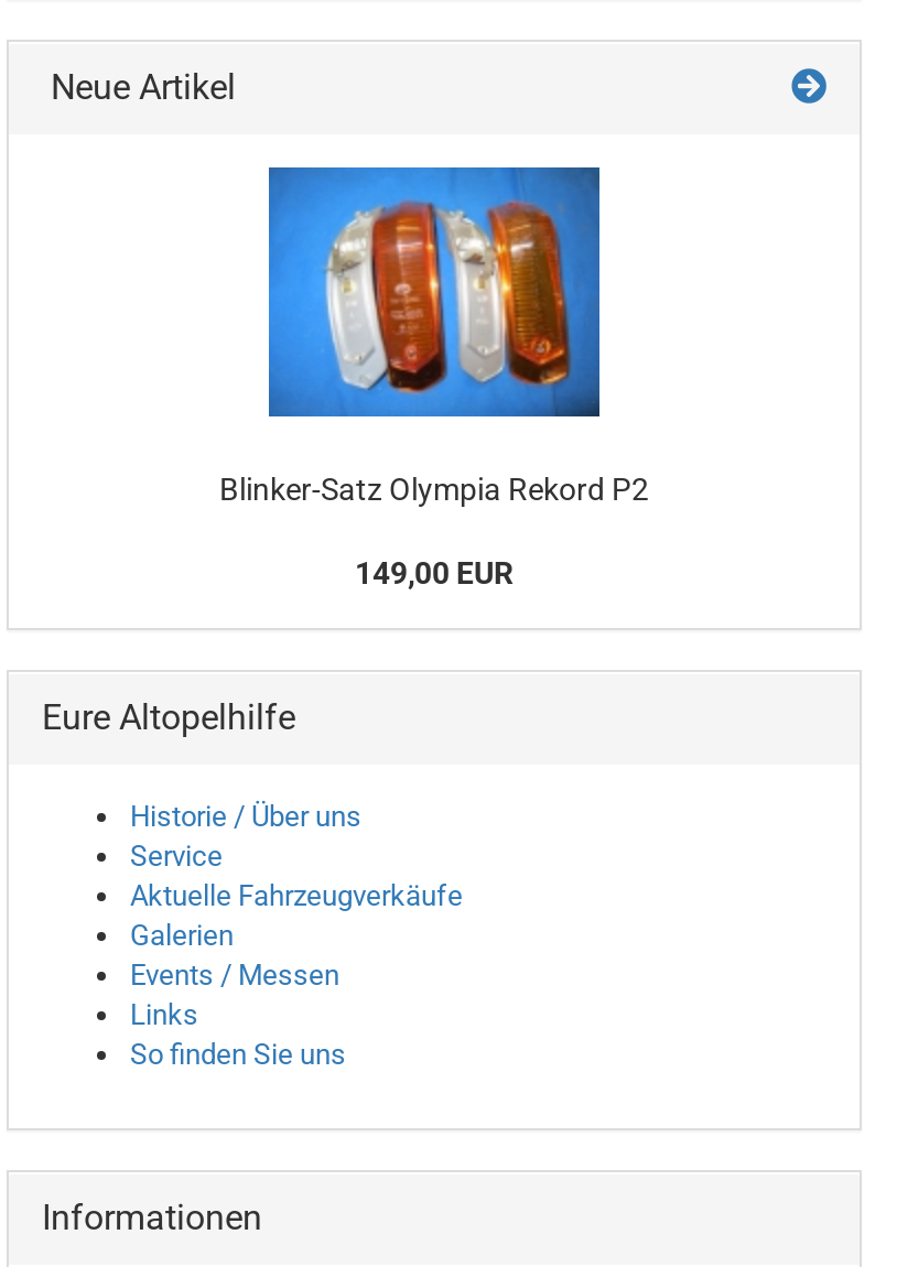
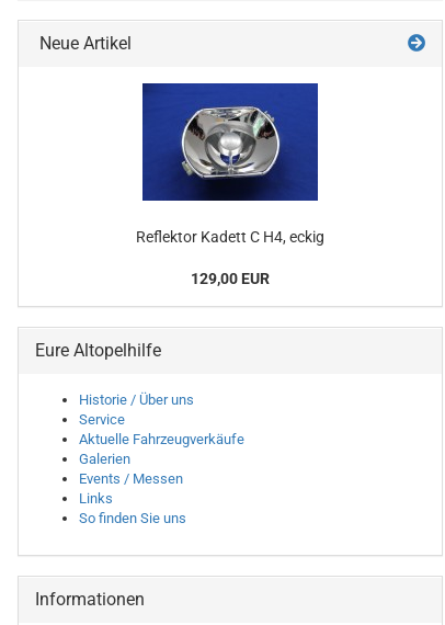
- [image]
- Blinker-Satz Olympia Rekord P2
+ [image]
+ Reflektor Kadett C H4, eckig

- 149,00 EUR
+ 129,00 EUR
